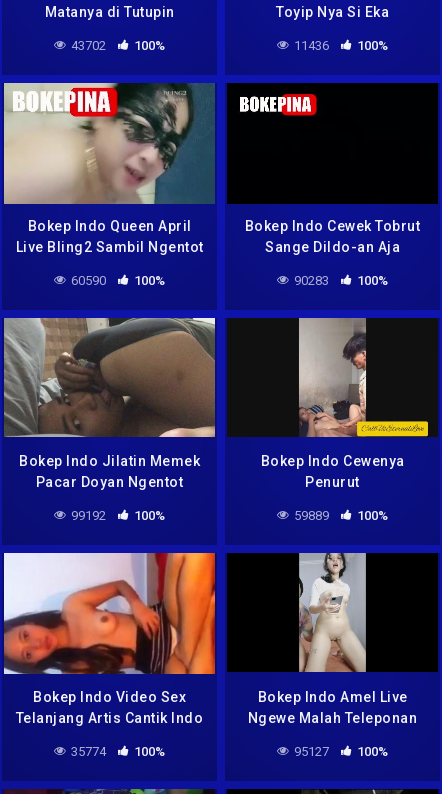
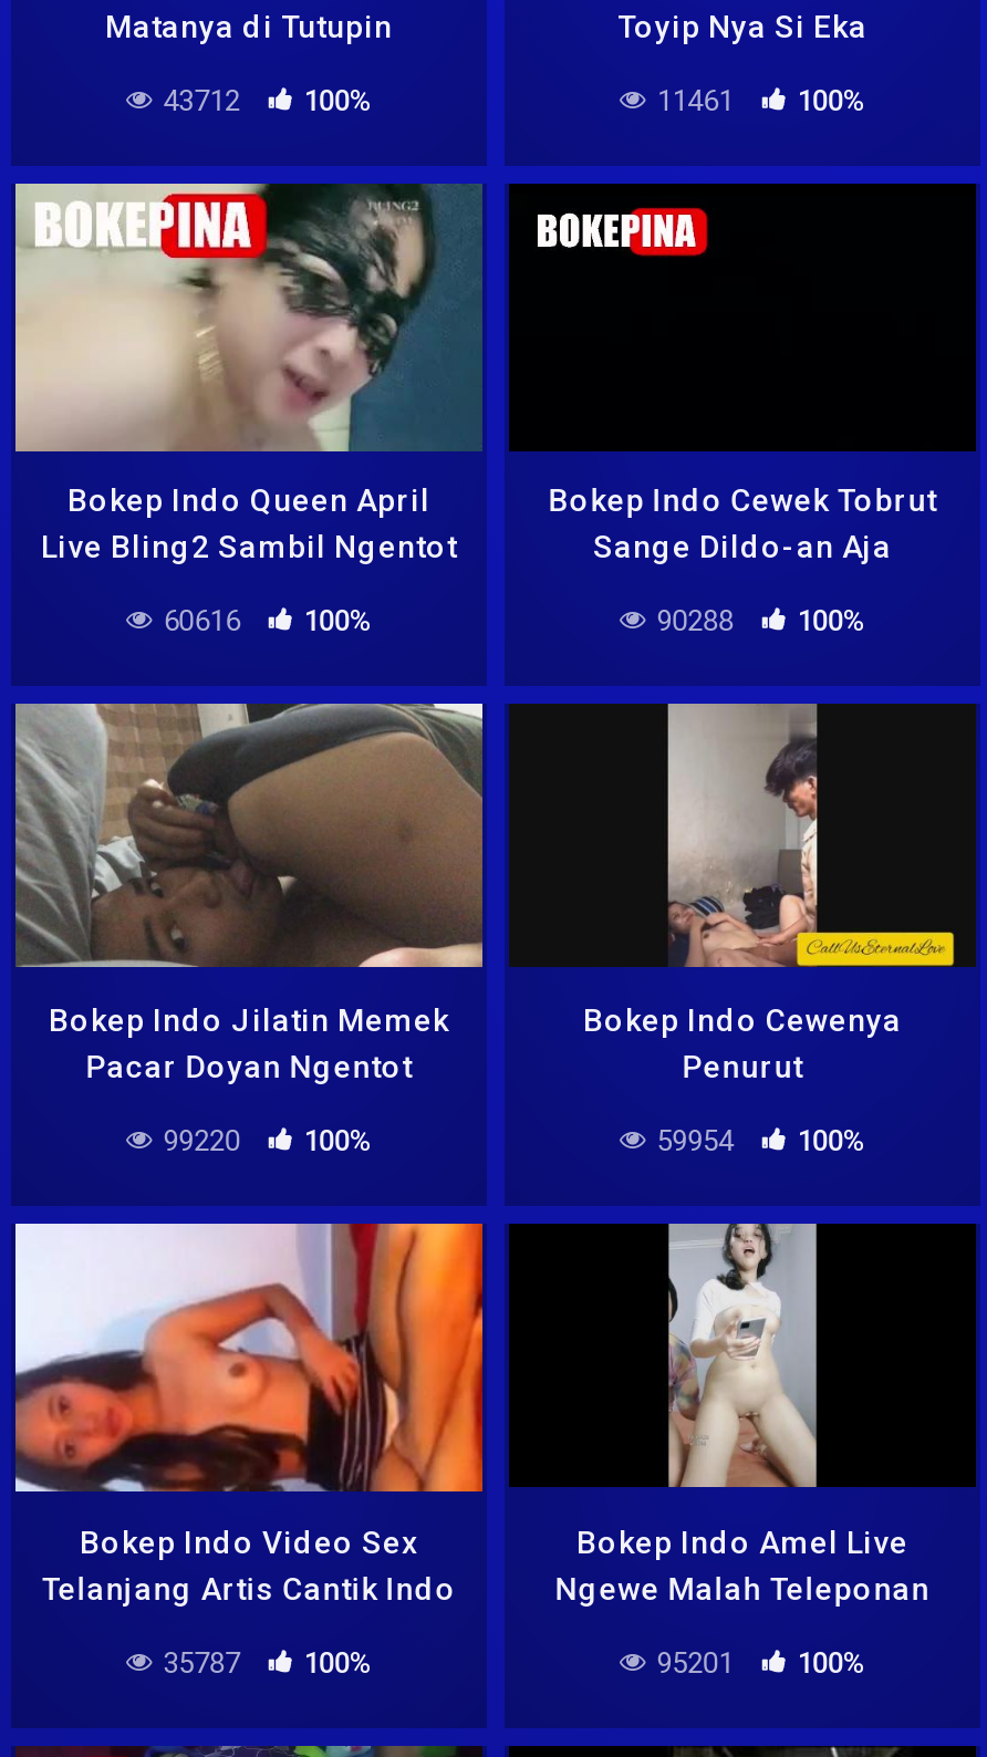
- 43702 100%
+ 43712 100%

- 11436 100%
+ 11461 100%

- 60590 100%
+ 60616 100%

- 90283 100%
+ 90288 100%

- 99192 100%
+ 99220 100%

- 59889 100%
+ 59954 100%

- 35774 100%
+ 35787 100%

- 95127 100%
+ 95201 100%
